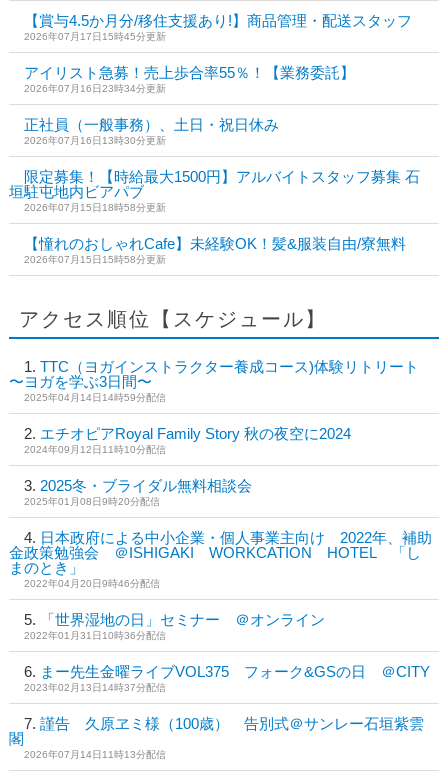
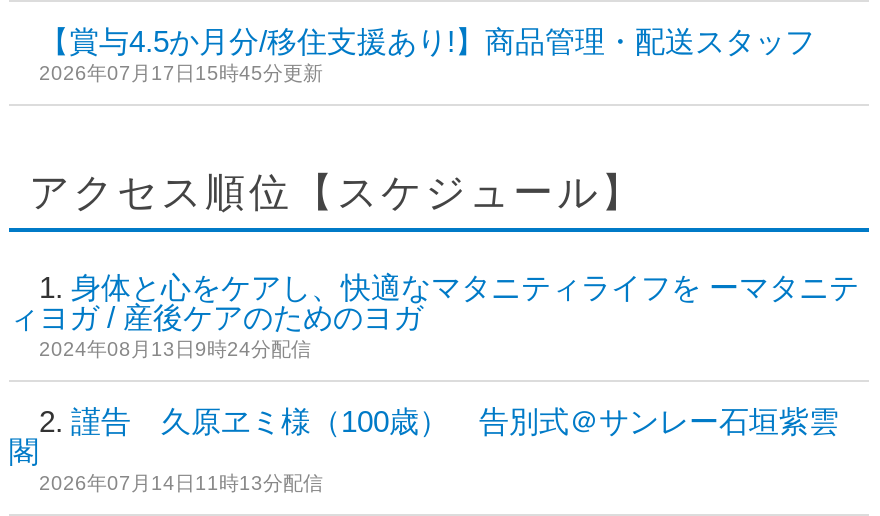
- アイリスト急募！売上歩合率55％！【業務委託】
- 2026年07月16日23時34分更新
- 正社員（一般事務）、土日・祝日休み
- 2026年07月16日13時30分更新
- 限定募集！【時給最大1500円】アルバイトスタッフ募集 石
- 垣駐屯地内ビアパブ
- 2026年07月15日18時58分更新
- 【憧れのおしゃれCafe】未経験OK！髪&服装自由/寮無料
- 2026年07月15日15時58分更新

- TTC（ヨガインストラクター養成コース)体験リトリート
- 〜ヨガを学ぶ3日間〜
- 2025年04月14日14時59分配信
- エチオピアRoyal Family Story 秋の夜空に2024
- 2024年09月12日11時10分配信
- 2025冬・ブライダル無料相談会
- 2025年01月08日9時20分配信
- 日本政府による中小企業・個人事業主向け 2022年、補助
- 金政策勉強会 ＠ISHIGAKI WORKCATION HOTEL 「し
- まのとき」
- 2022年04月20日9時46分配信
- 「世界湿地の日」セミナー ＠オンライン
- 2022年01月31日10時36分配信
- まー先生金曜ライブVOL375 フォーク&GSの日 ＠CITY
- 2023年02月13日14時37分配信
+ 身体と心をケアし、快適なマタニティライフを ーマタニテ
+ ィヨガ / 産後ケアのためのヨガ
+ 2024年08月13日9時24分配信
